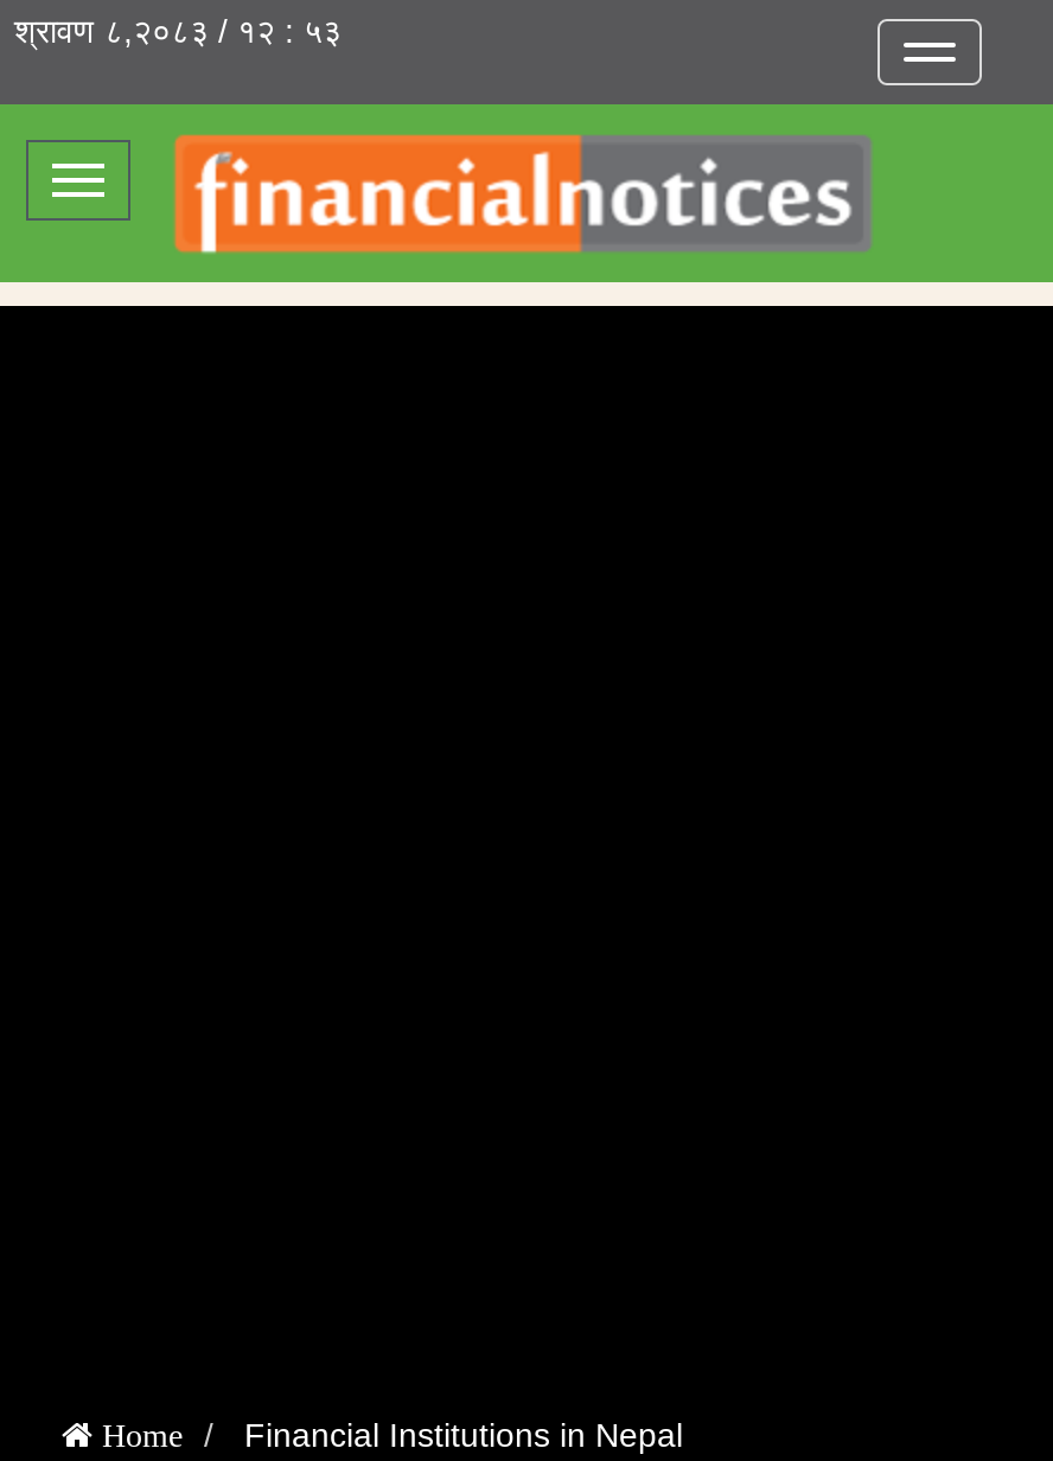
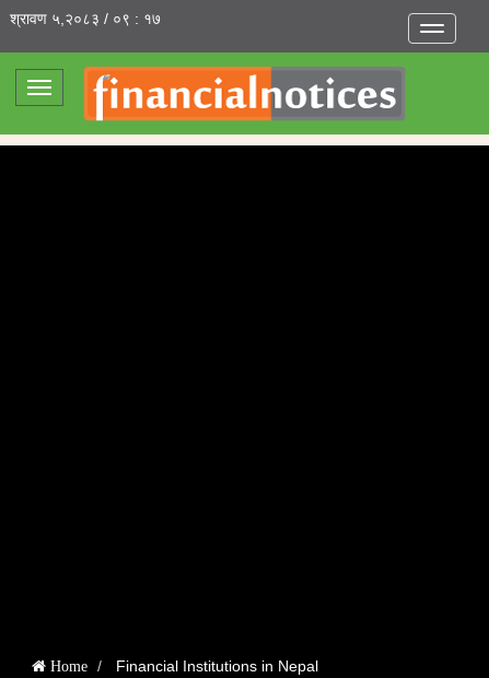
- श्रावण ८,२०८३ / १२ : ५३
+ श्रावण ५,२०८३ / ०९ : १७
